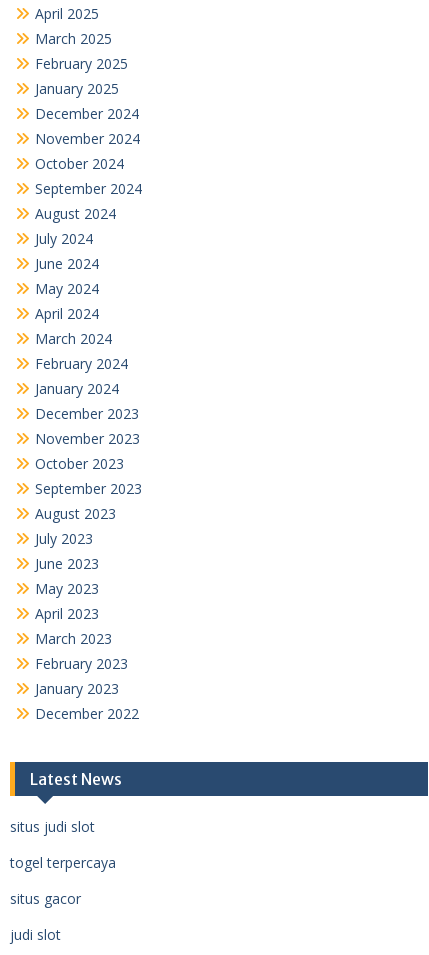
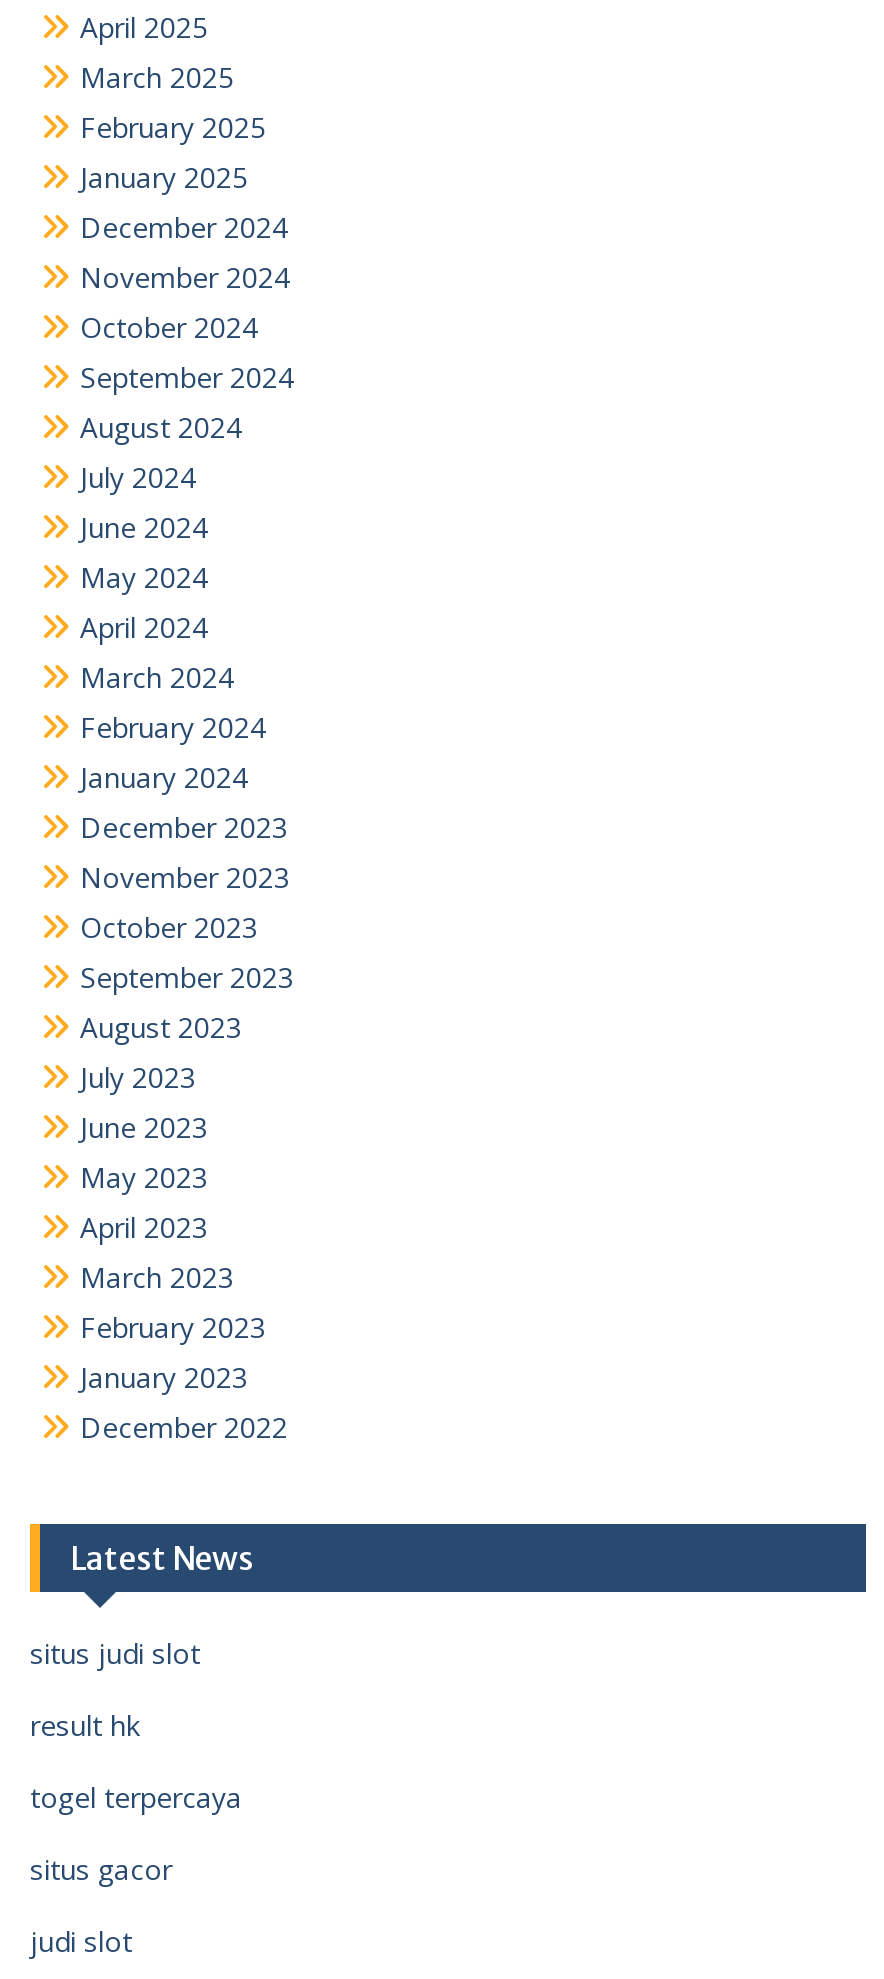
+ result hk
